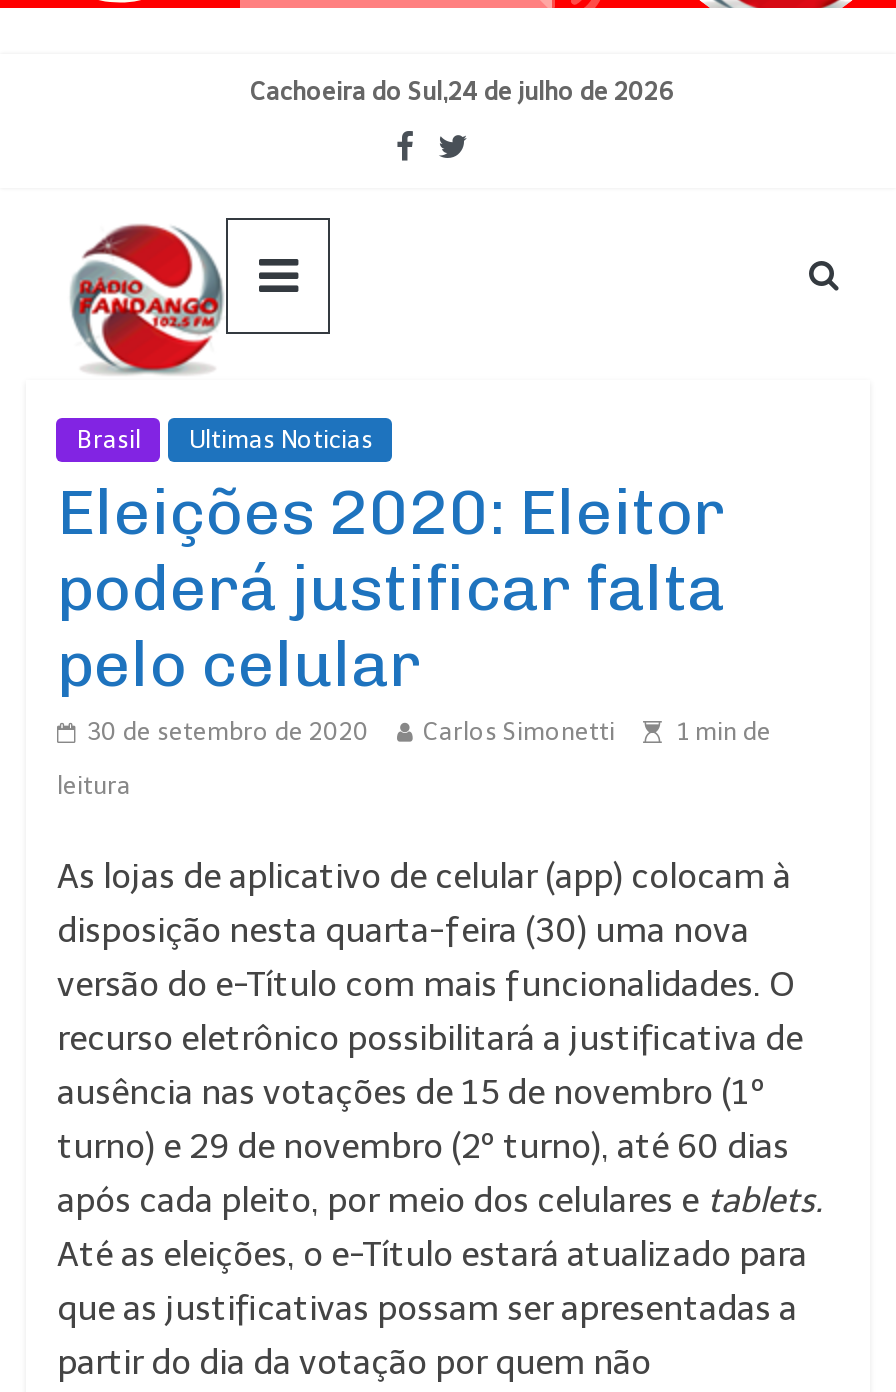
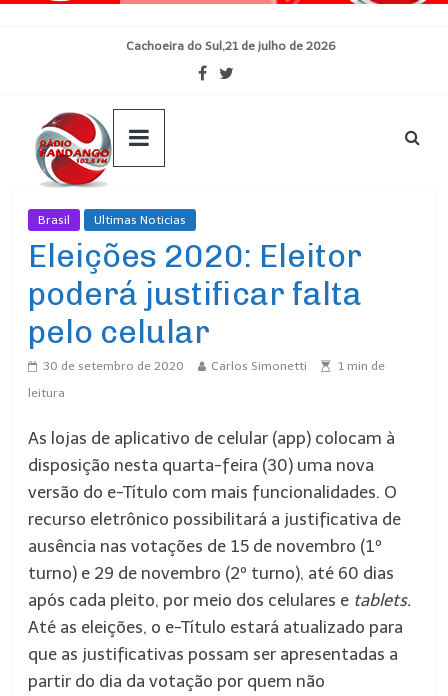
- Cachoeira do Sul,24 de julho de 2026
+ Cachoeira do Sul,21 de julho de 2026
